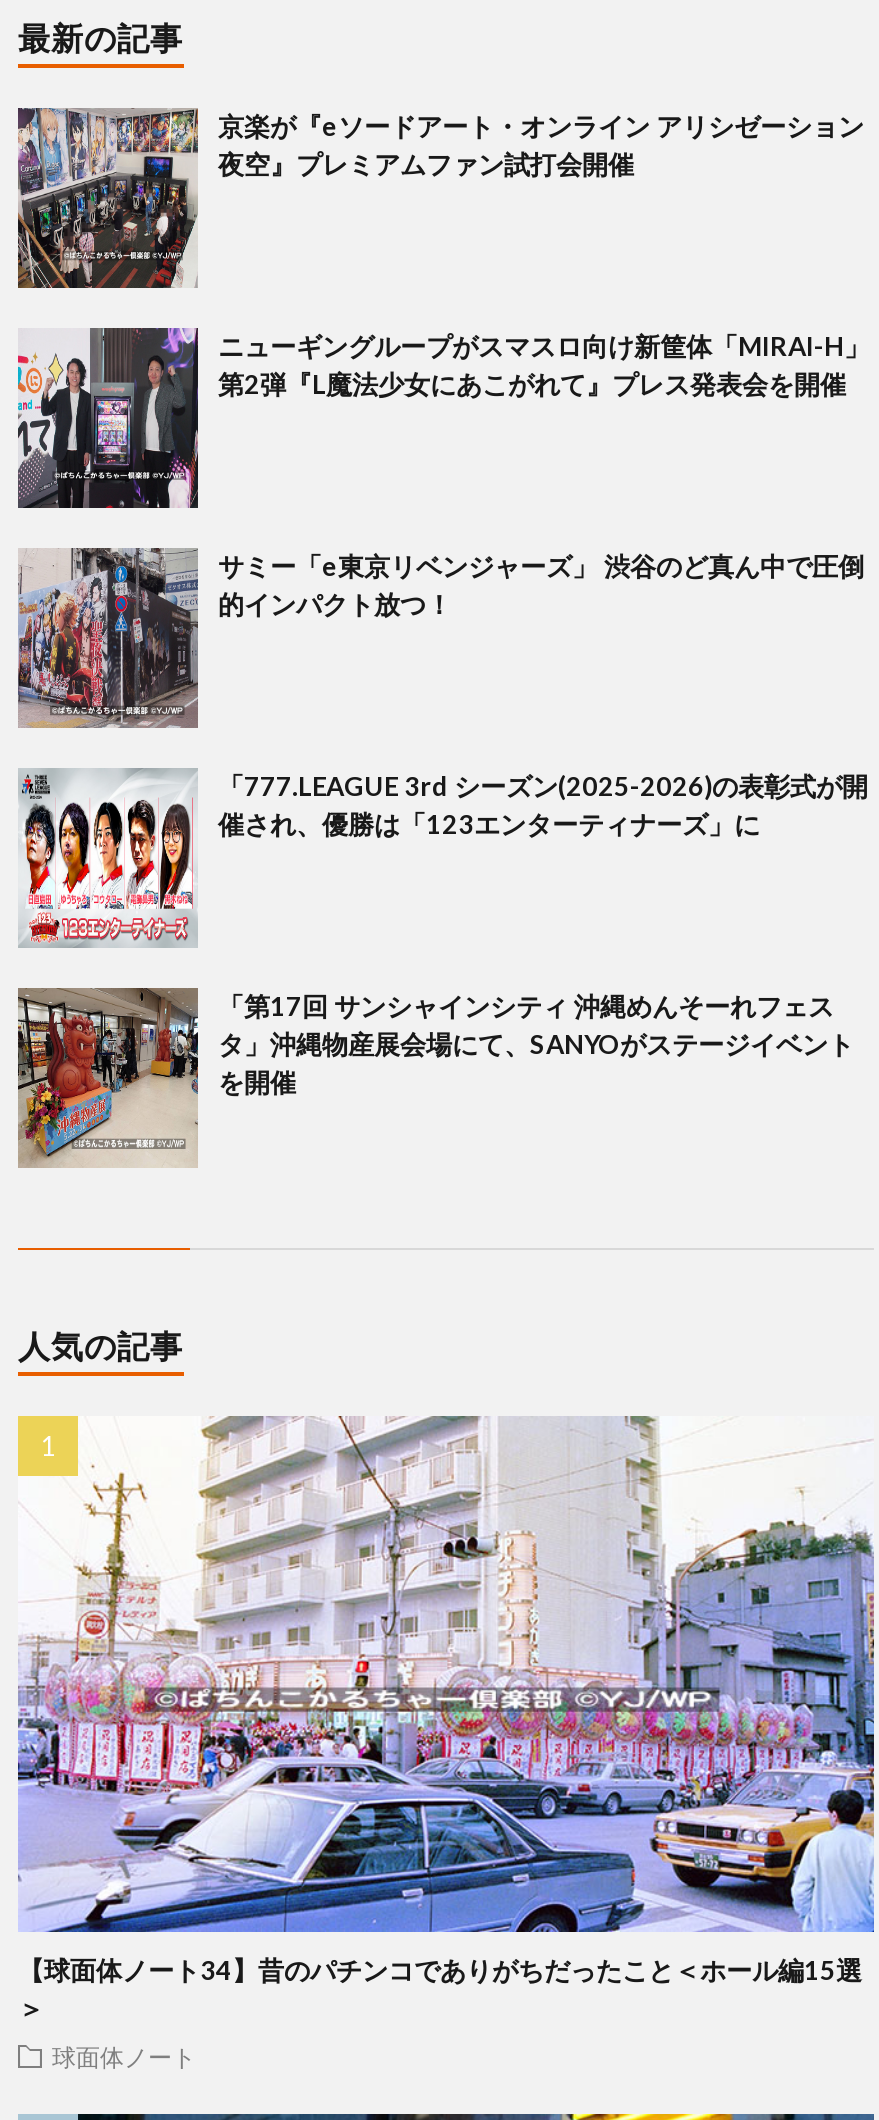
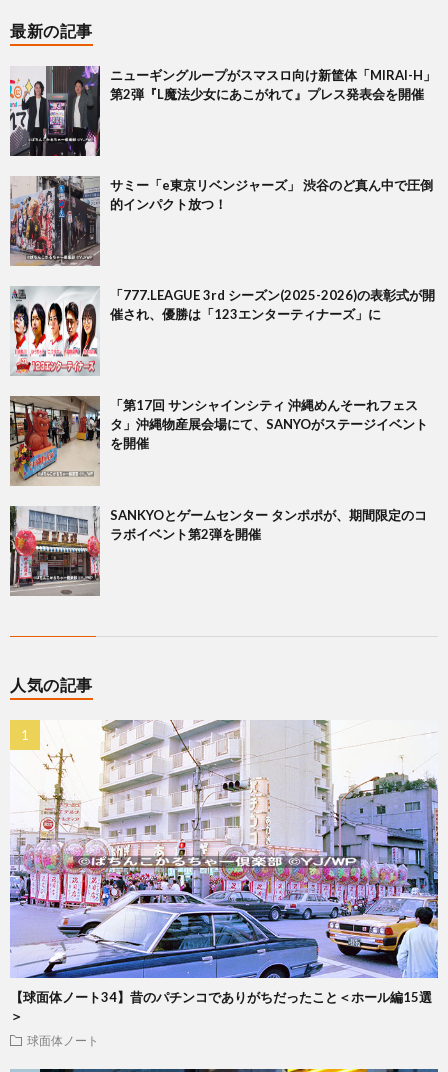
- [image]
- 京楽が『eソードアート・オンライン アリシゼーション
- 夜空』プレミアムファン試打会開催

moved up: [image] | ニューギングループがスマスロ向け新筐体「MIRAI-H」 | 第2弾『L魔法少女にあこがれて』プレス発表会を開催 | ... | タ」沖縄物産展会場にて、SANYOがステージイベント | を開催

+ [image]
+ SANKYOとゲームセンター タンポポが、期間限定のコ
+ ラボイベント第2弾を開催
